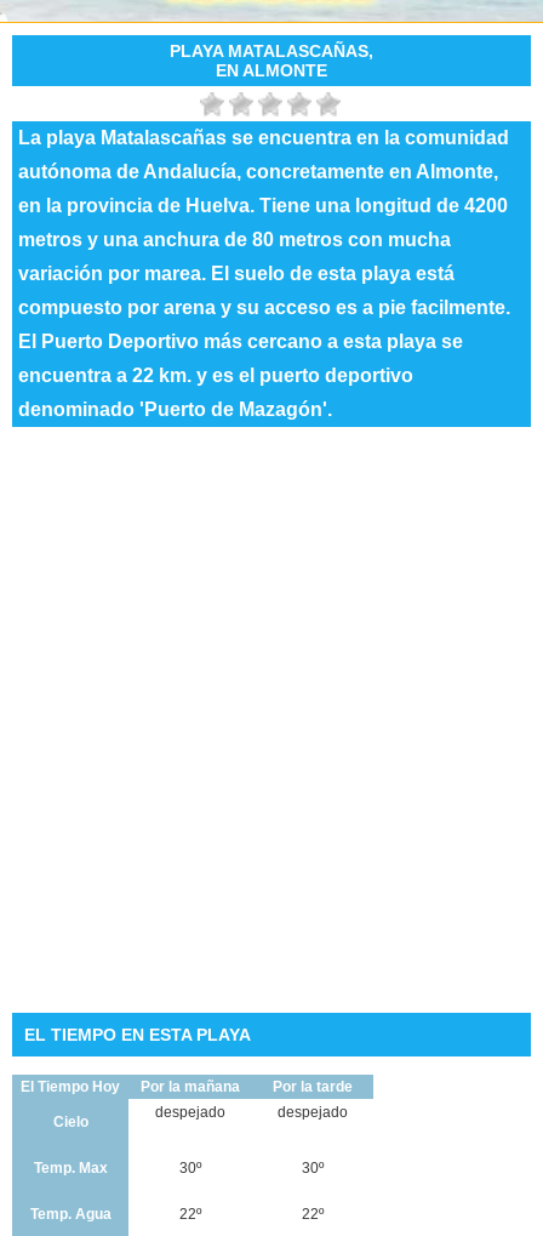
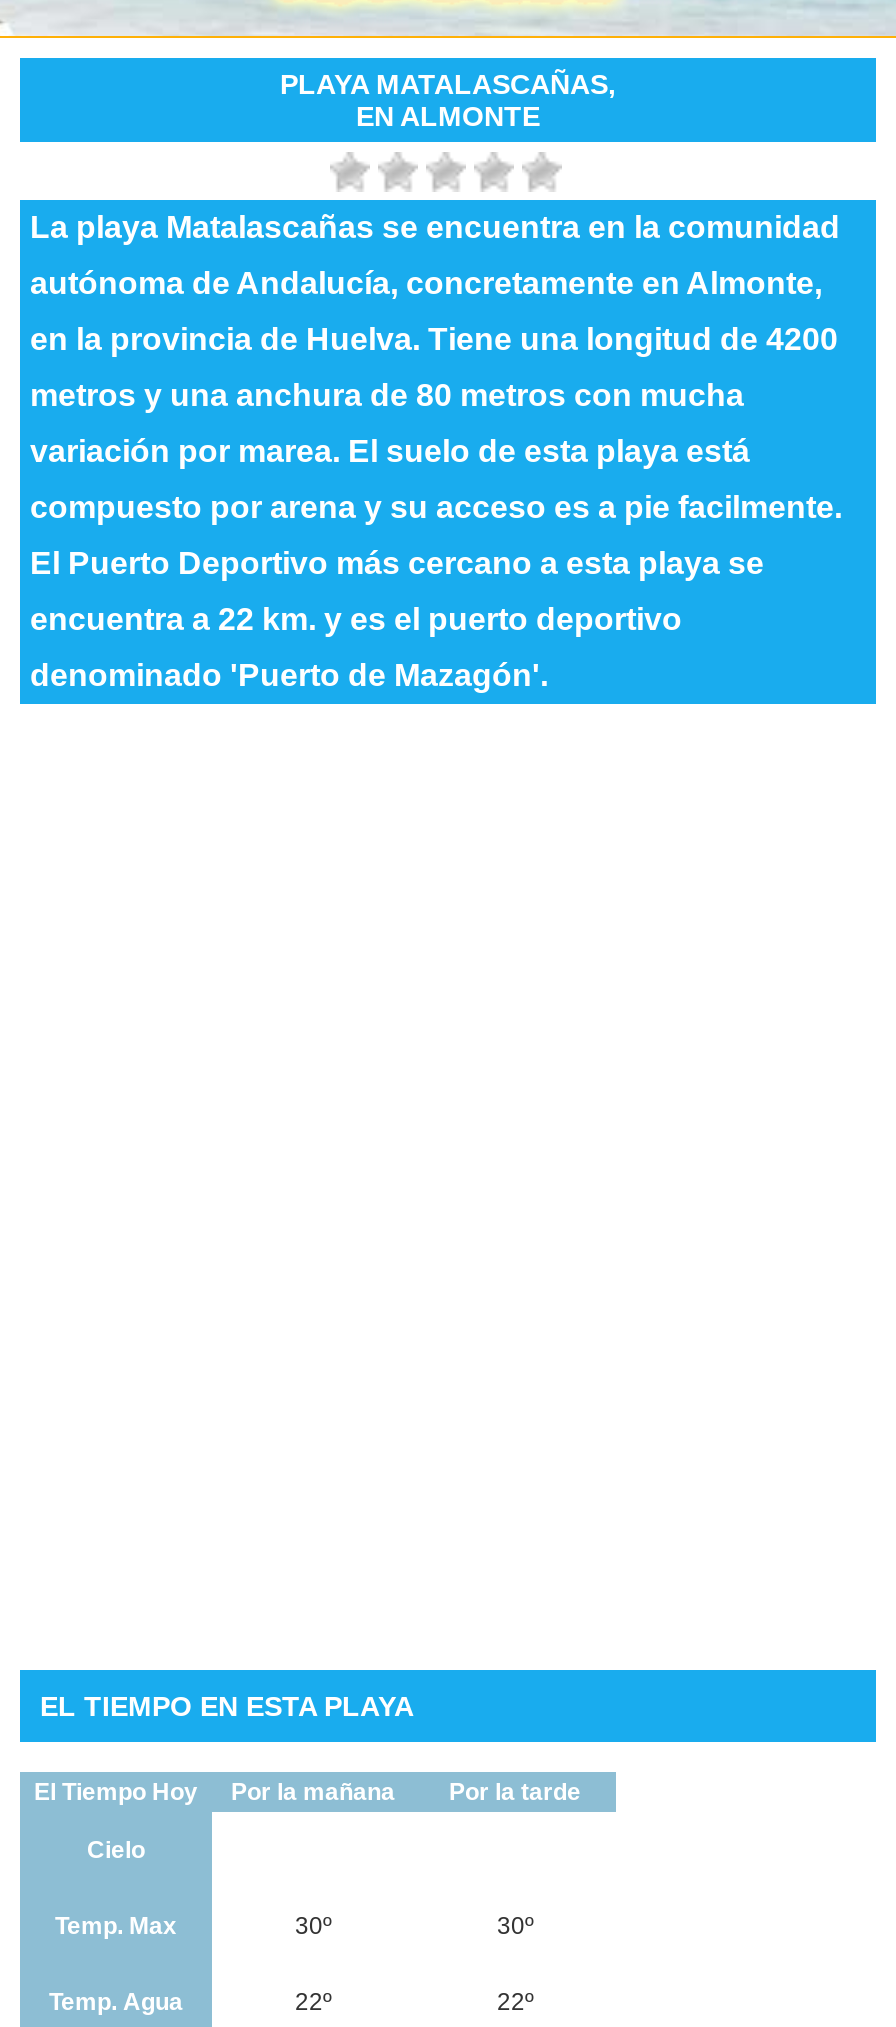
- despejado
- despejado
